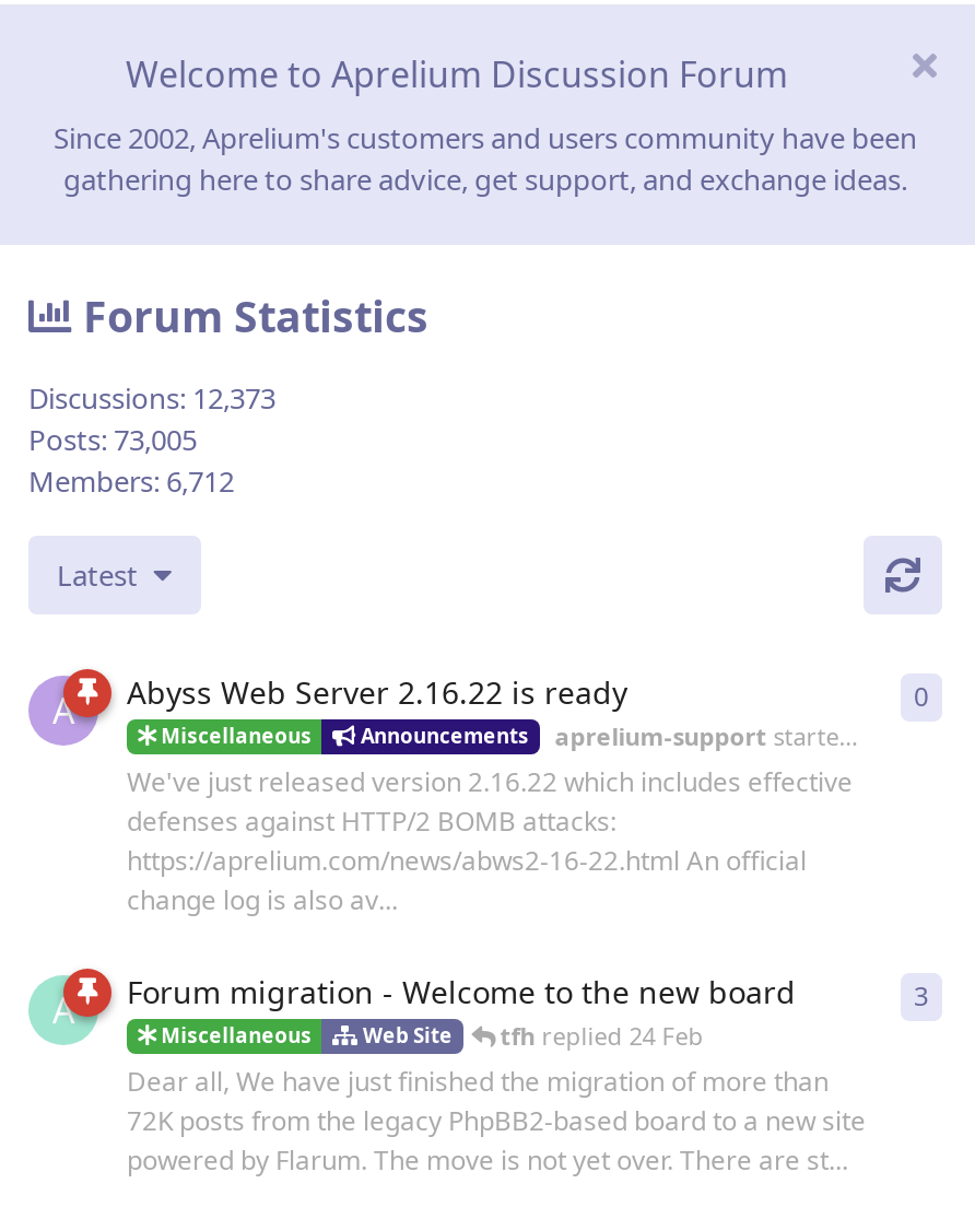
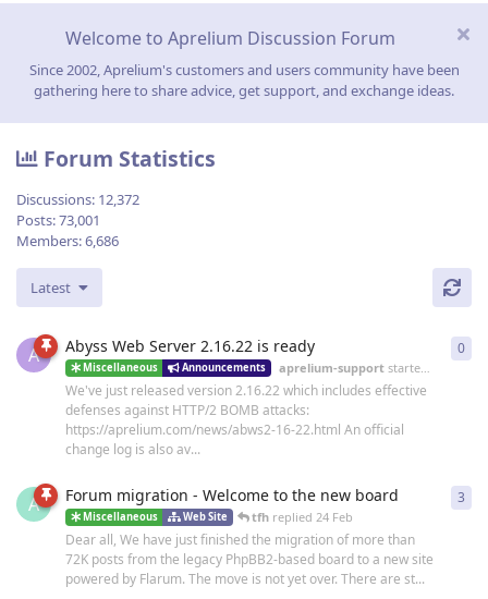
- Discussions: 12,373
+ Discussions: 12,372

- Posts: 73,005
+ Posts: 73,001

- Members: 6,712
+ Members: 6,686
